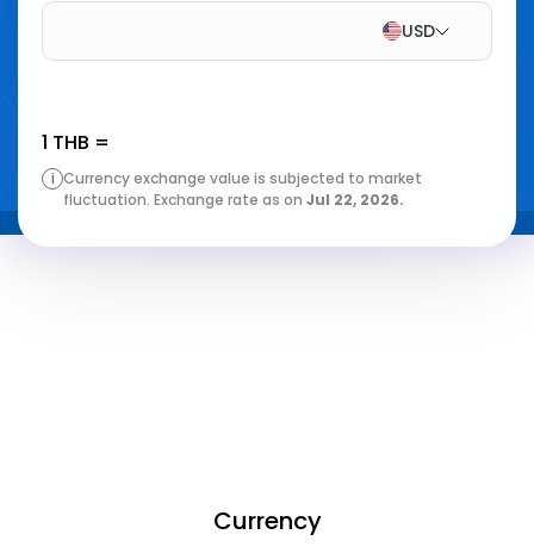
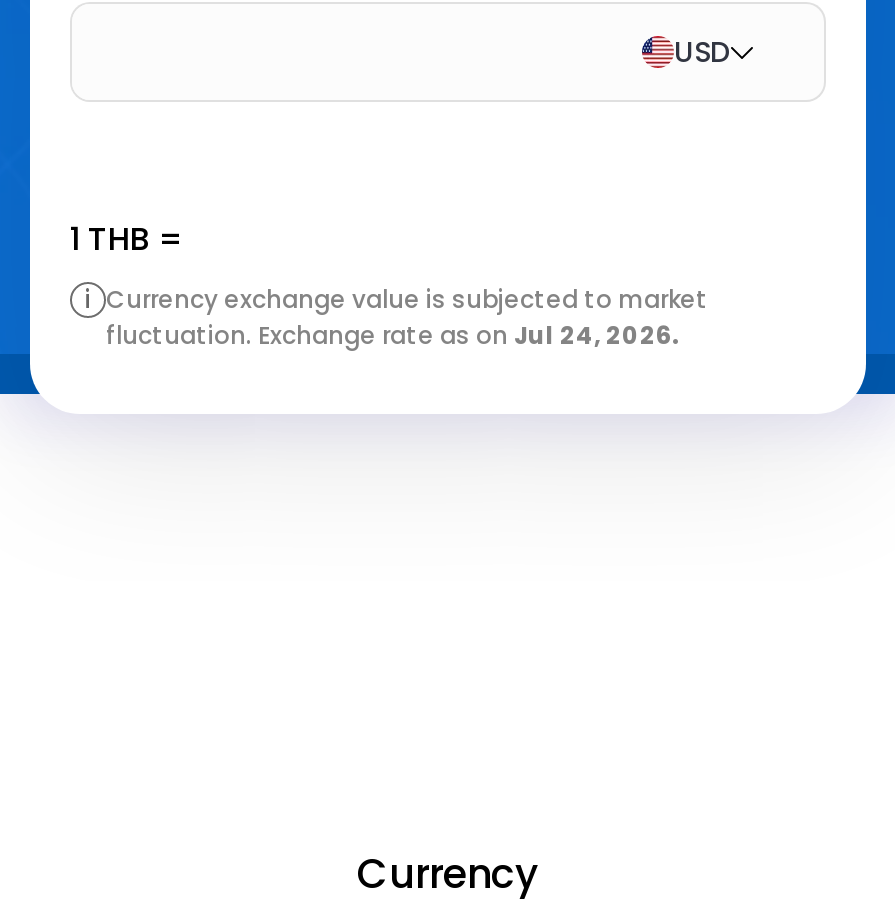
- fluctuation. Exchange rate as on Jul 22, 2026.
+ fluctuation. Exchange rate as on Jul 24, 2026.
